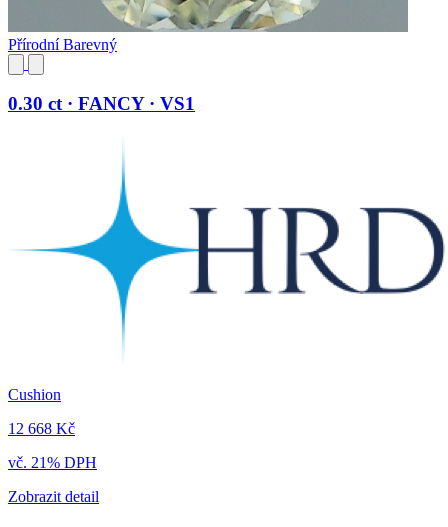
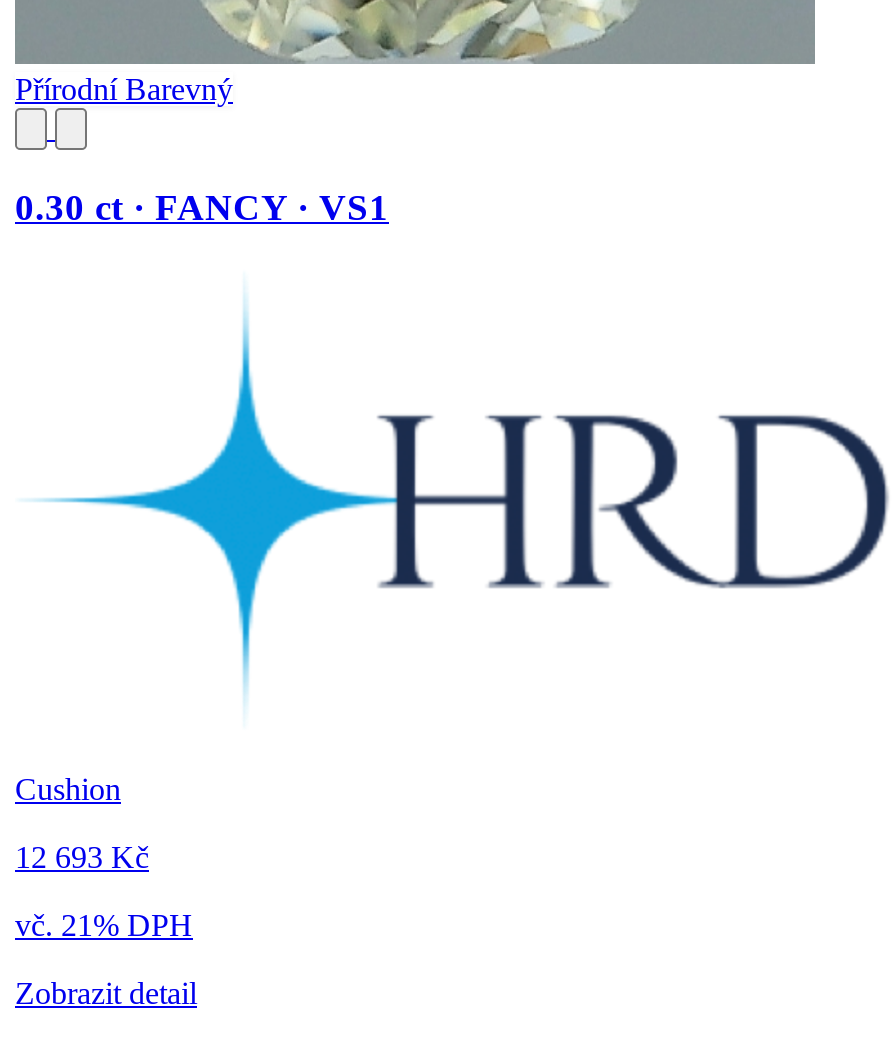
- 12 668 Kč
+ 12 693 Kč
